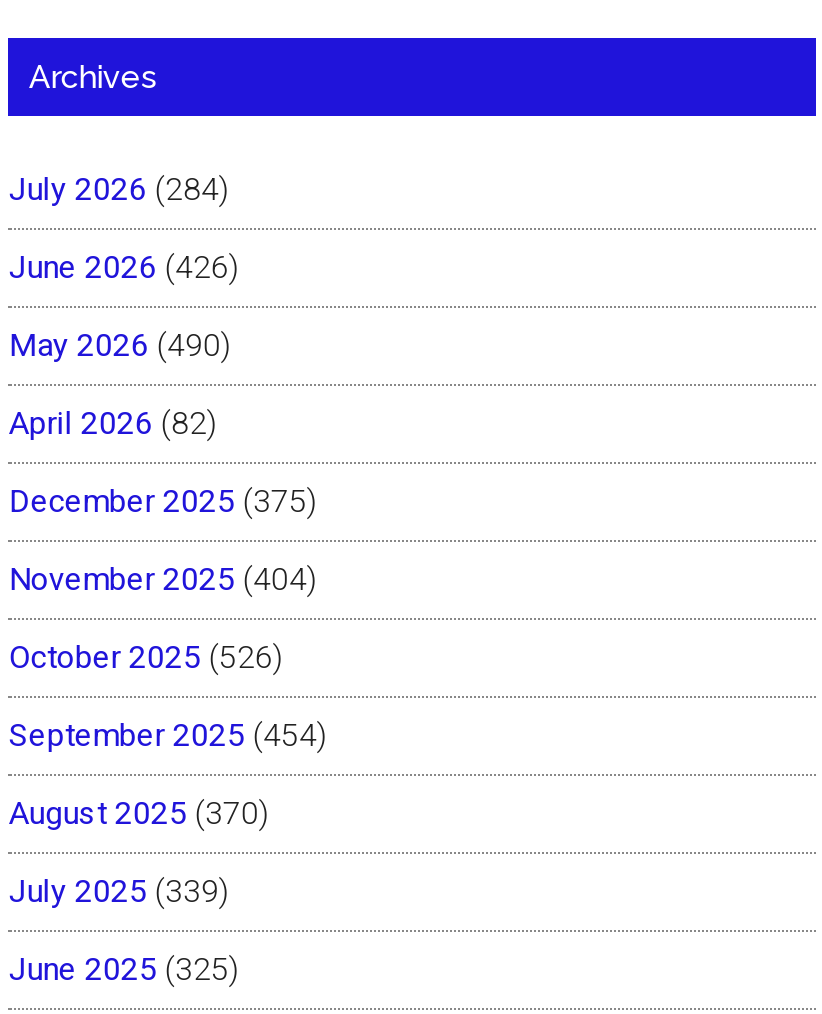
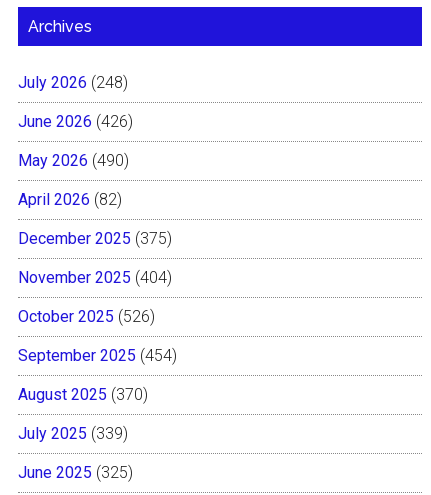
- July 2026 (284)
+ July 2026 (248)
